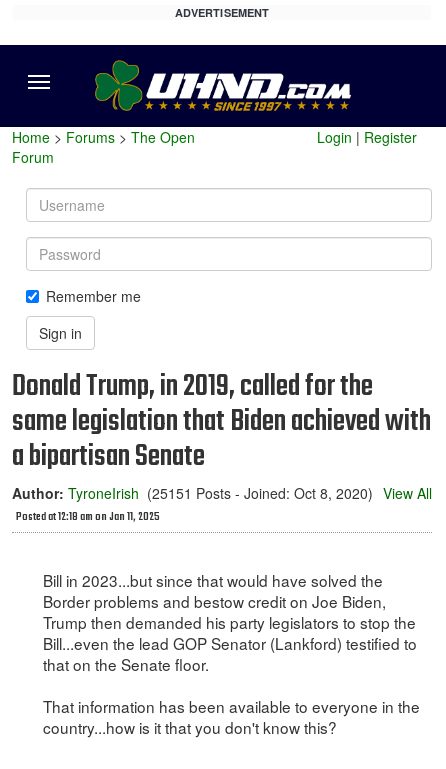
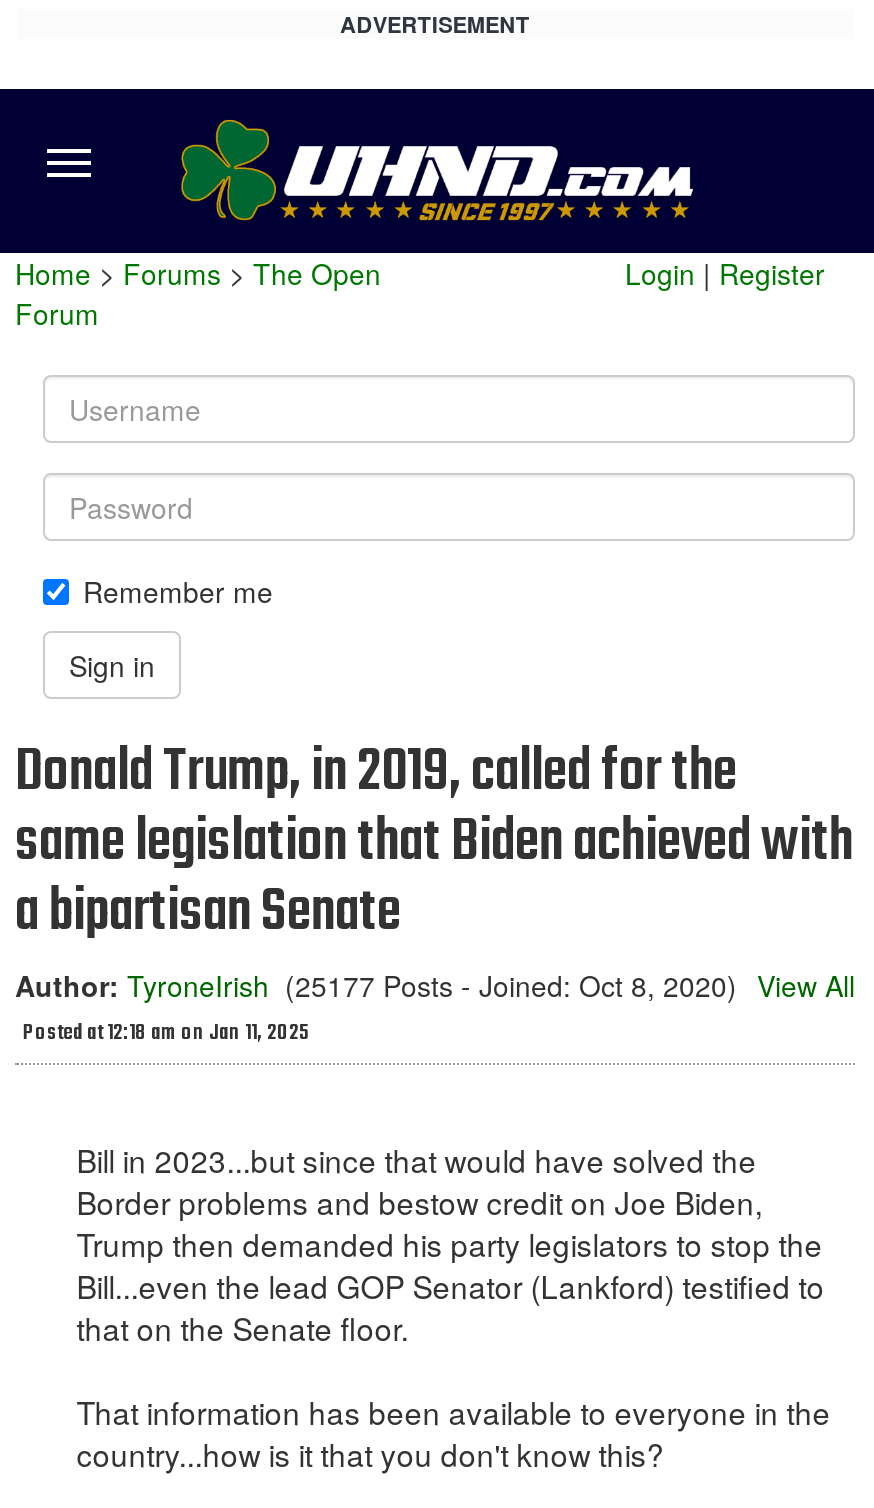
- Author: TyroneIrish (25151 Posts - Joined: Oct 8, 2020)
+ Author: TyroneIrish (25177 Posts - Joined: Oct 8, 2020)
